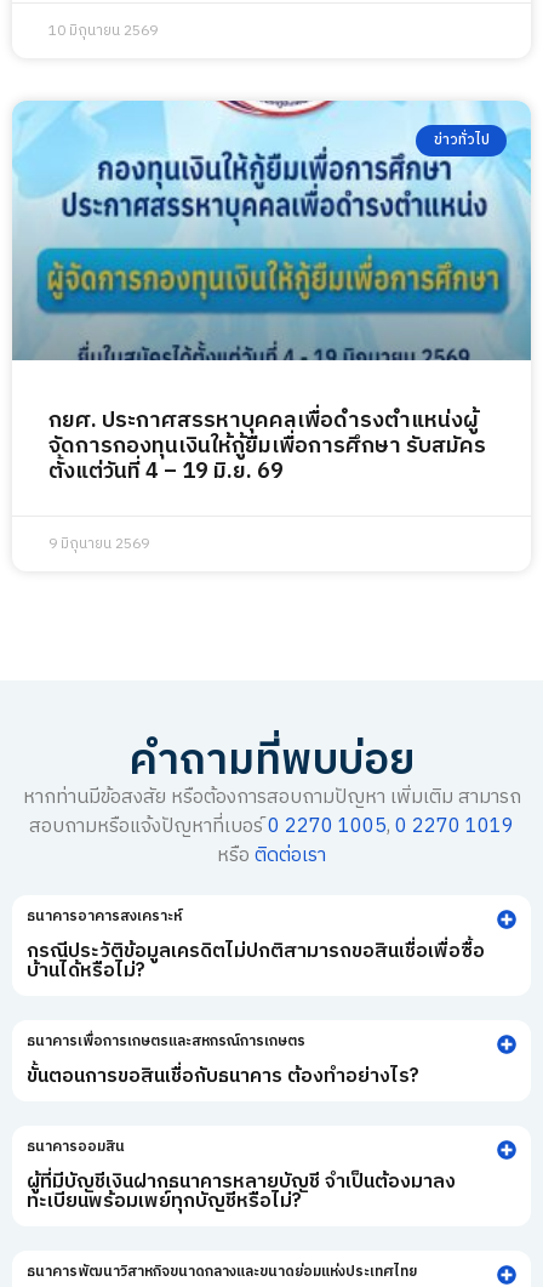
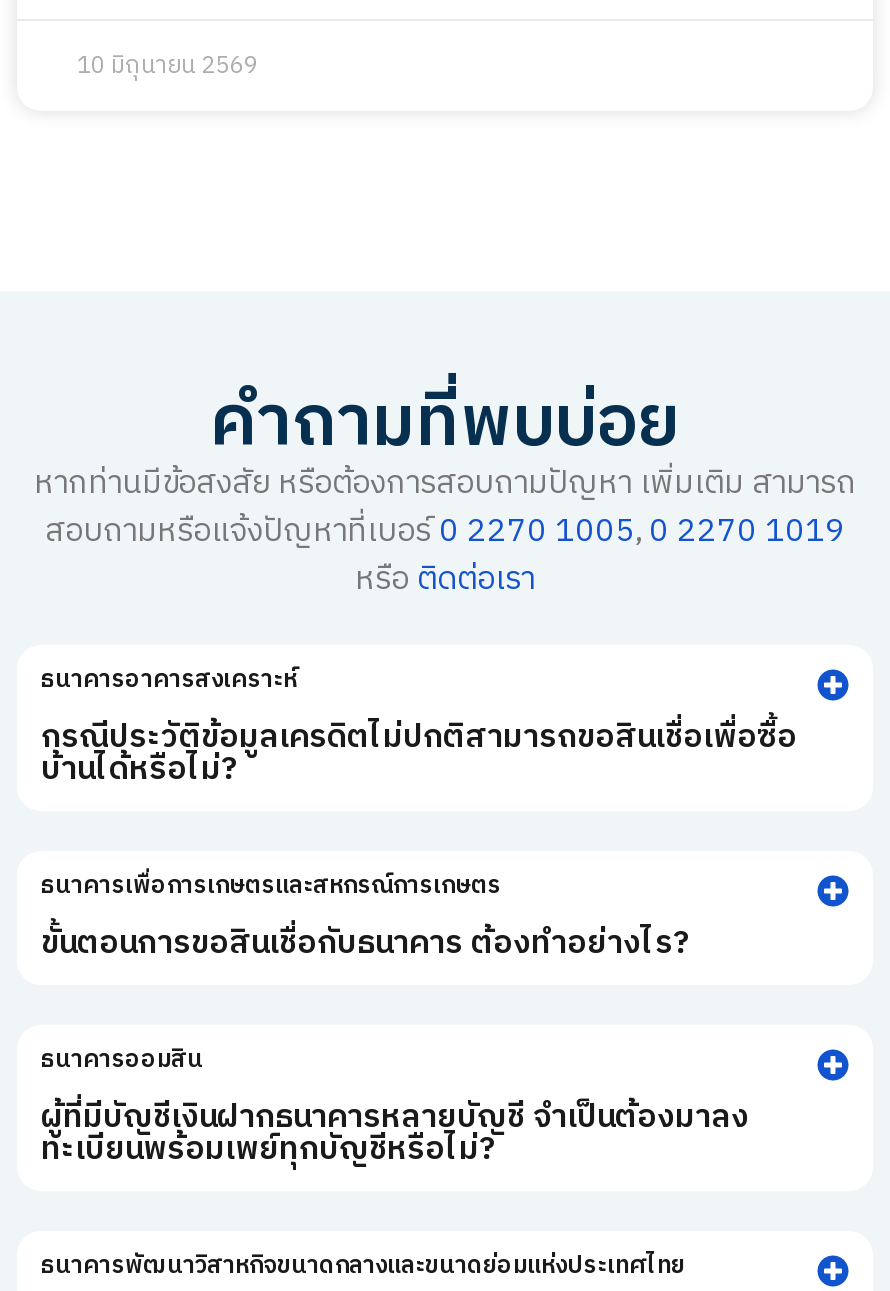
- [image]
- ข่าวทั่วไป

- กยศ. ประกาศสรรหาบุคคลเพื่อดำรงตำแหน่งผู้
- จัดการกองทุนเงินให้กู้ยืมเพื่อการศึกษา รับสมัคร
- ตั้งแต่วันที่ 4 – 19 มิ.ย. 69
- 9 มิถุนายน 2569
